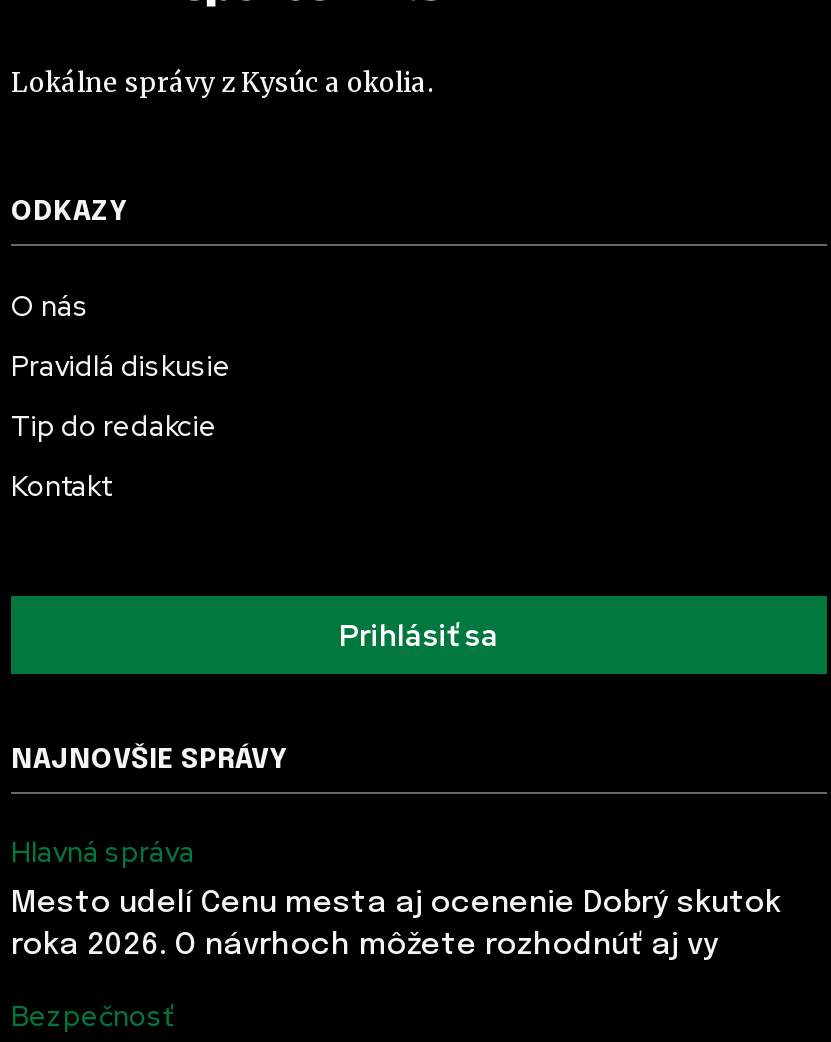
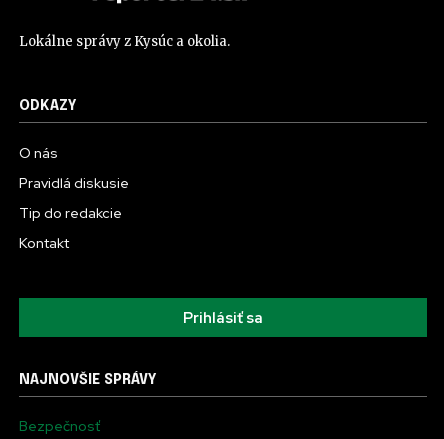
- Hlavná správa
- Mesto udelí Cenu mesta aj ocenenie Dobrý skutok
- roka 2026. O návrhoch môžete rozhodnúť aj vy
